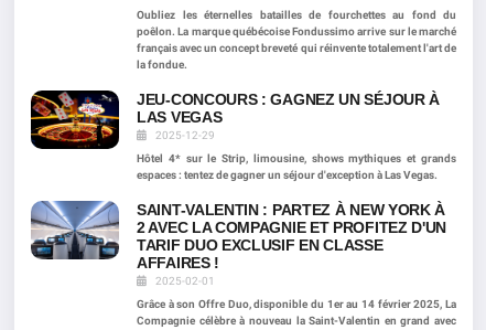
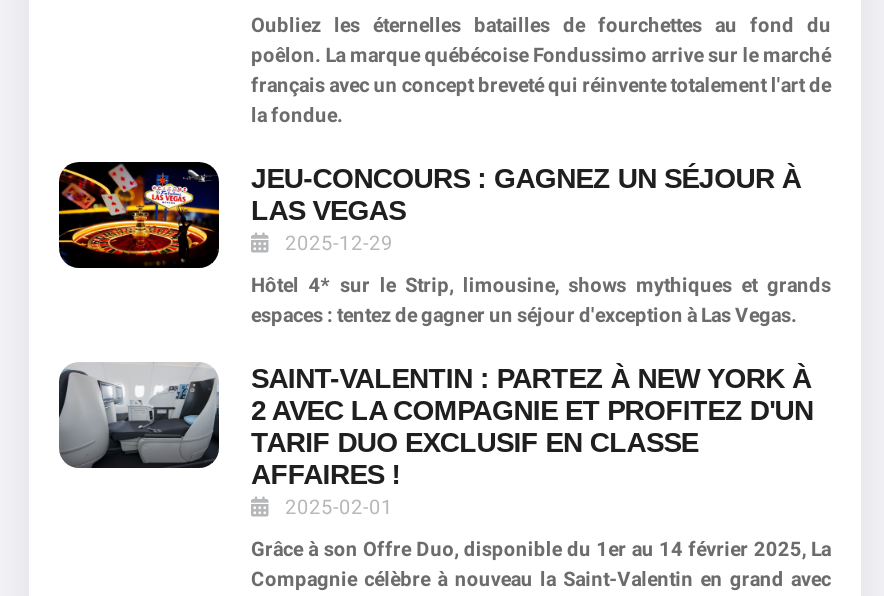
- [image]
+ [image]
